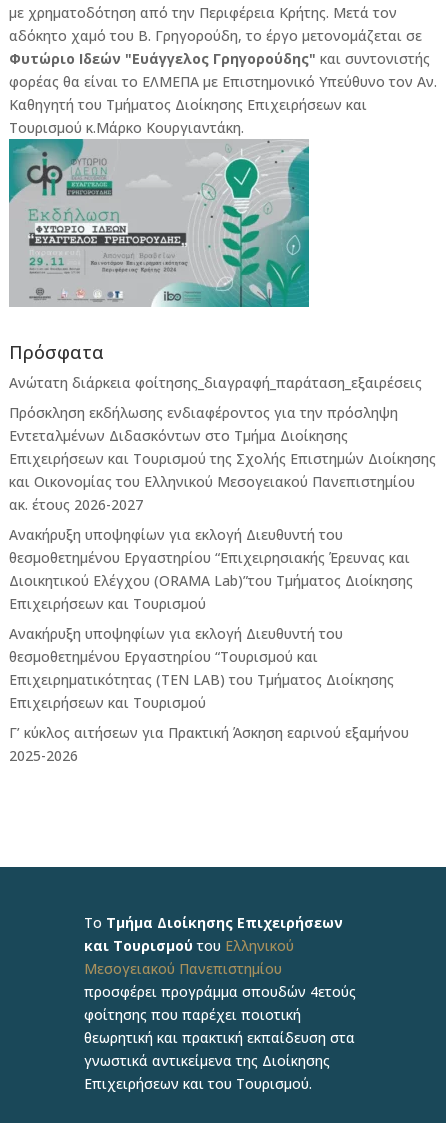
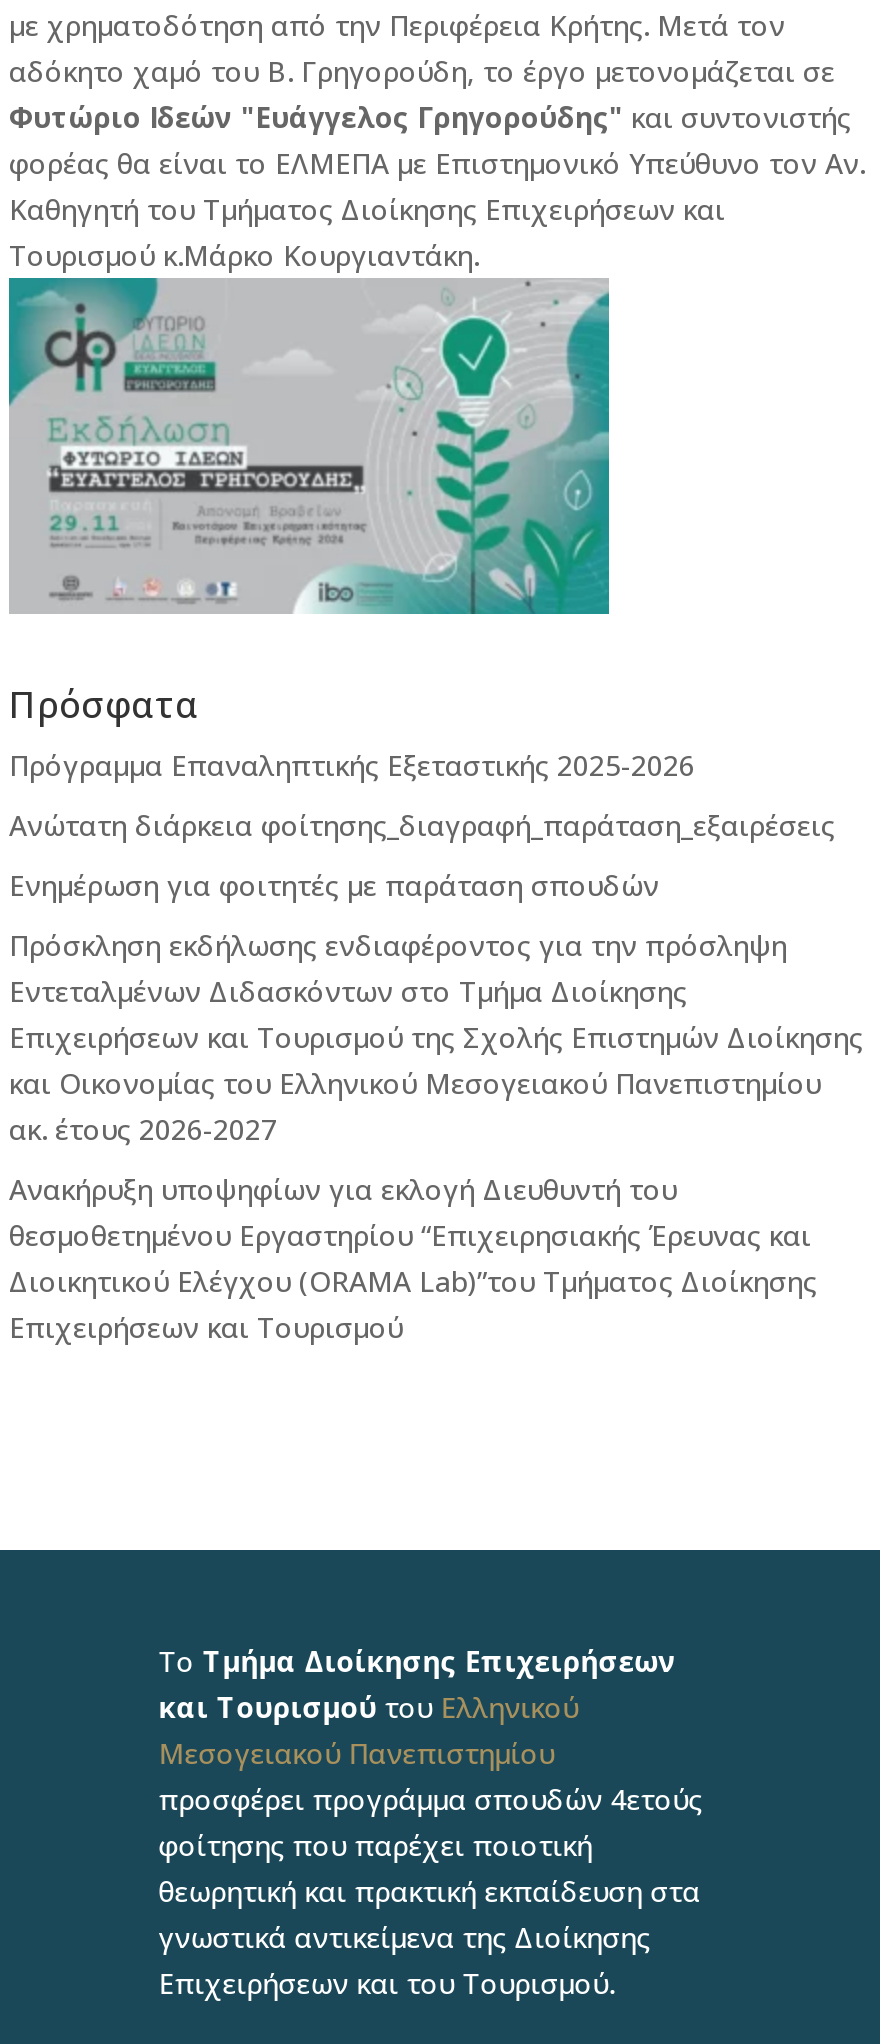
+ Πρόγραμμα Επαναληπτικής Εξεταστικής 2025-2026

moved down: Ανώτατη διάρκεια φοίτησης_διαγραφή_παράταση_εξαιρέσεις

+ Ενημέρωση για φοιτητές με παράταση σπουδών

moved down: Πρόσκληση εκδήλωσης ενδιαφέροντος για την πρόσληψη | Εντεταλμένων Διδασκόντων στο Τμήμα Διοίκησης | Επιχειρήσεων και Τουρισμού της Σχολής Επιστημών Διοίκησης | ... | Διοικητικού Ελέγχου (ORAMA Lab)”του Τμήματος Διοίκησης | Επιχειρήσεων και Τουρισμού

- Ανακήρυξη υποψηφίων για εκλογή Διευθυντή του
- θεσμοθετημένου Εργαστηρίου “Τουρισμού και
- Επιχειρηματικότητας (ΤΕΝ LAB) του Τμήματος Διοίκησης
- Επιχειρήσεων και Τουρισμού
- Γ’ κύκλος αιτήσεων για Πρακτική Άσκηση εαρινού εξαμήνου
- 2025-2026
